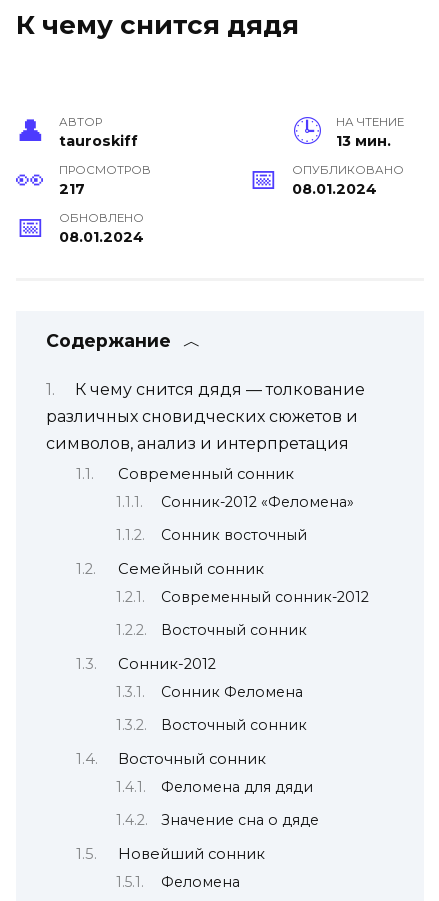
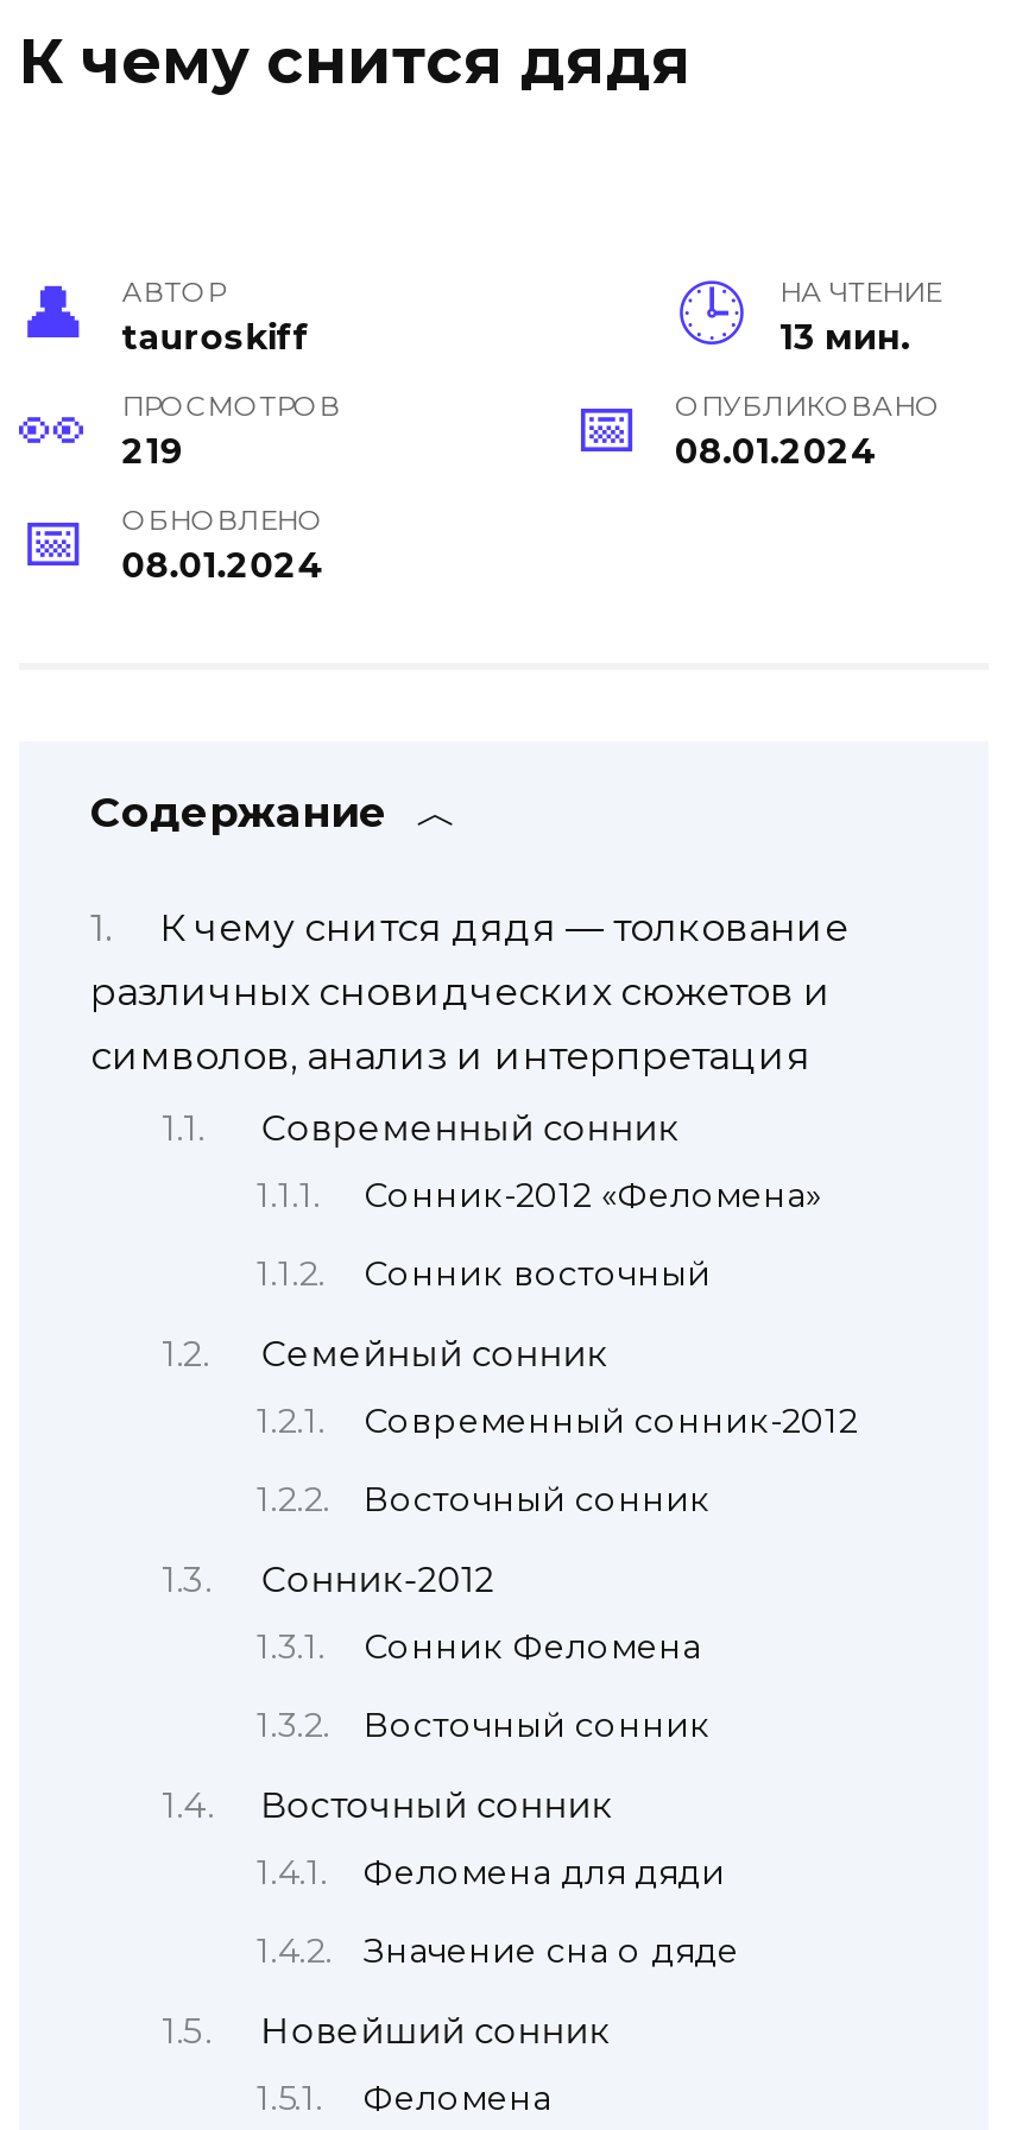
- 217
+ 219
